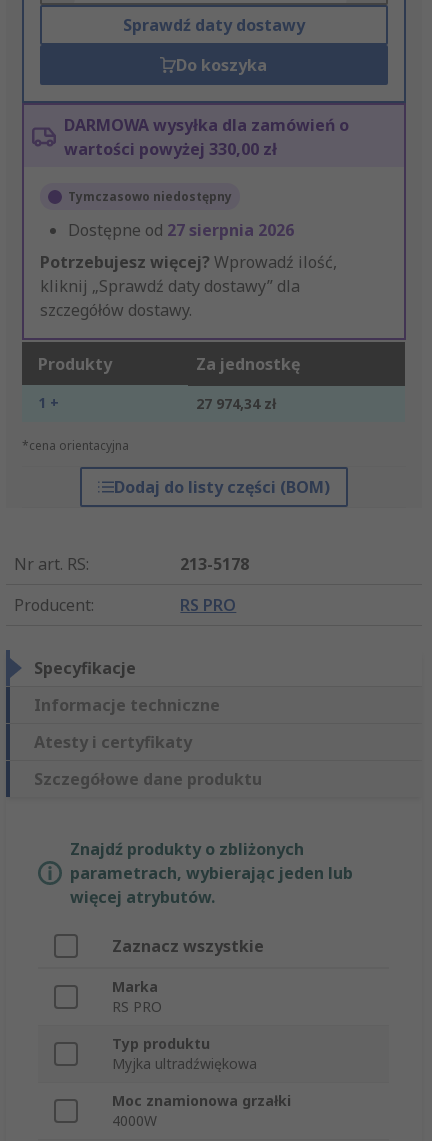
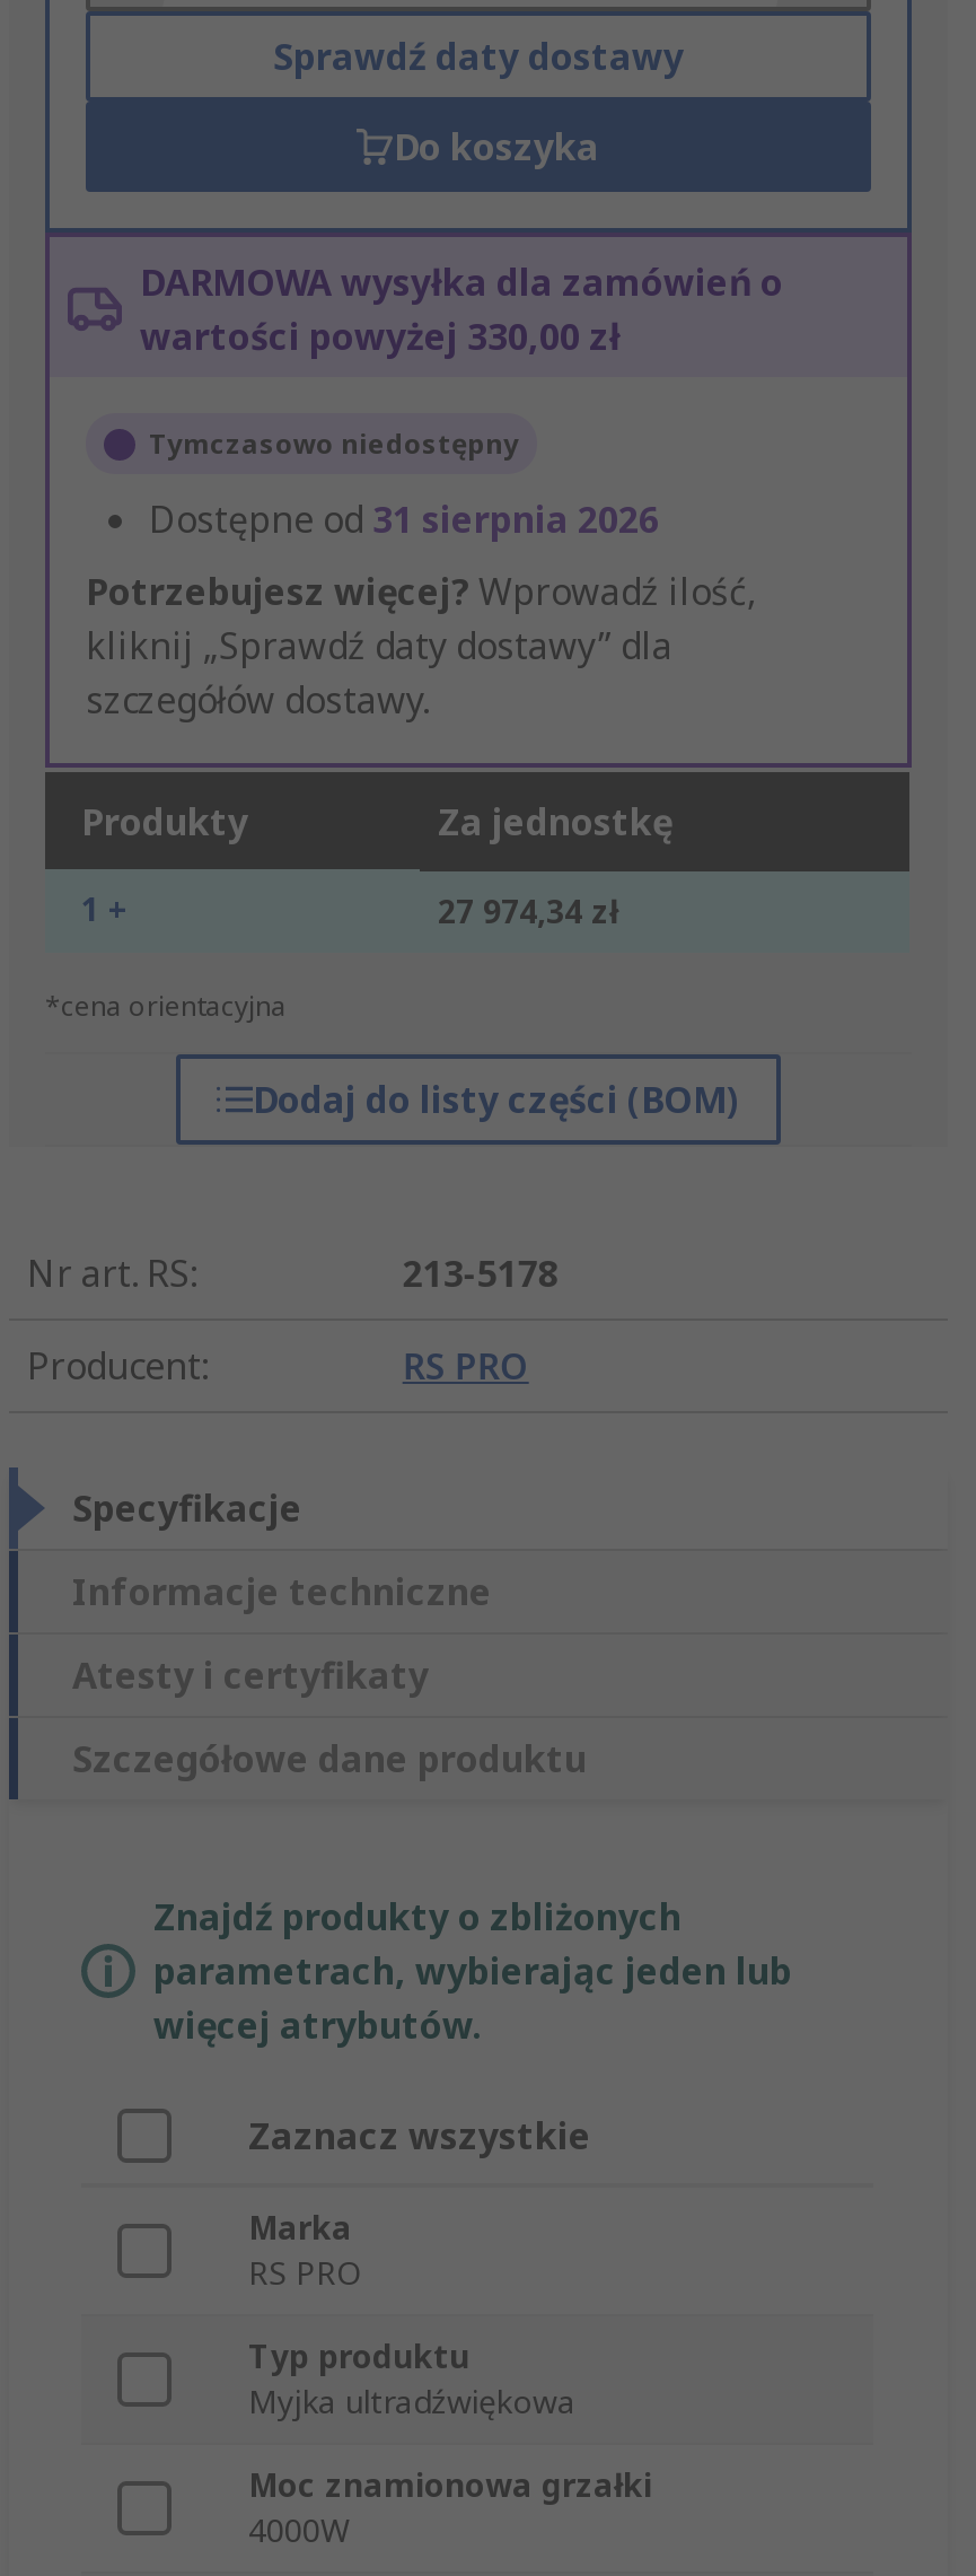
- Dostępne od 27 sierpnia 2026
+ Dostępne od 31 sierpnia 2026
